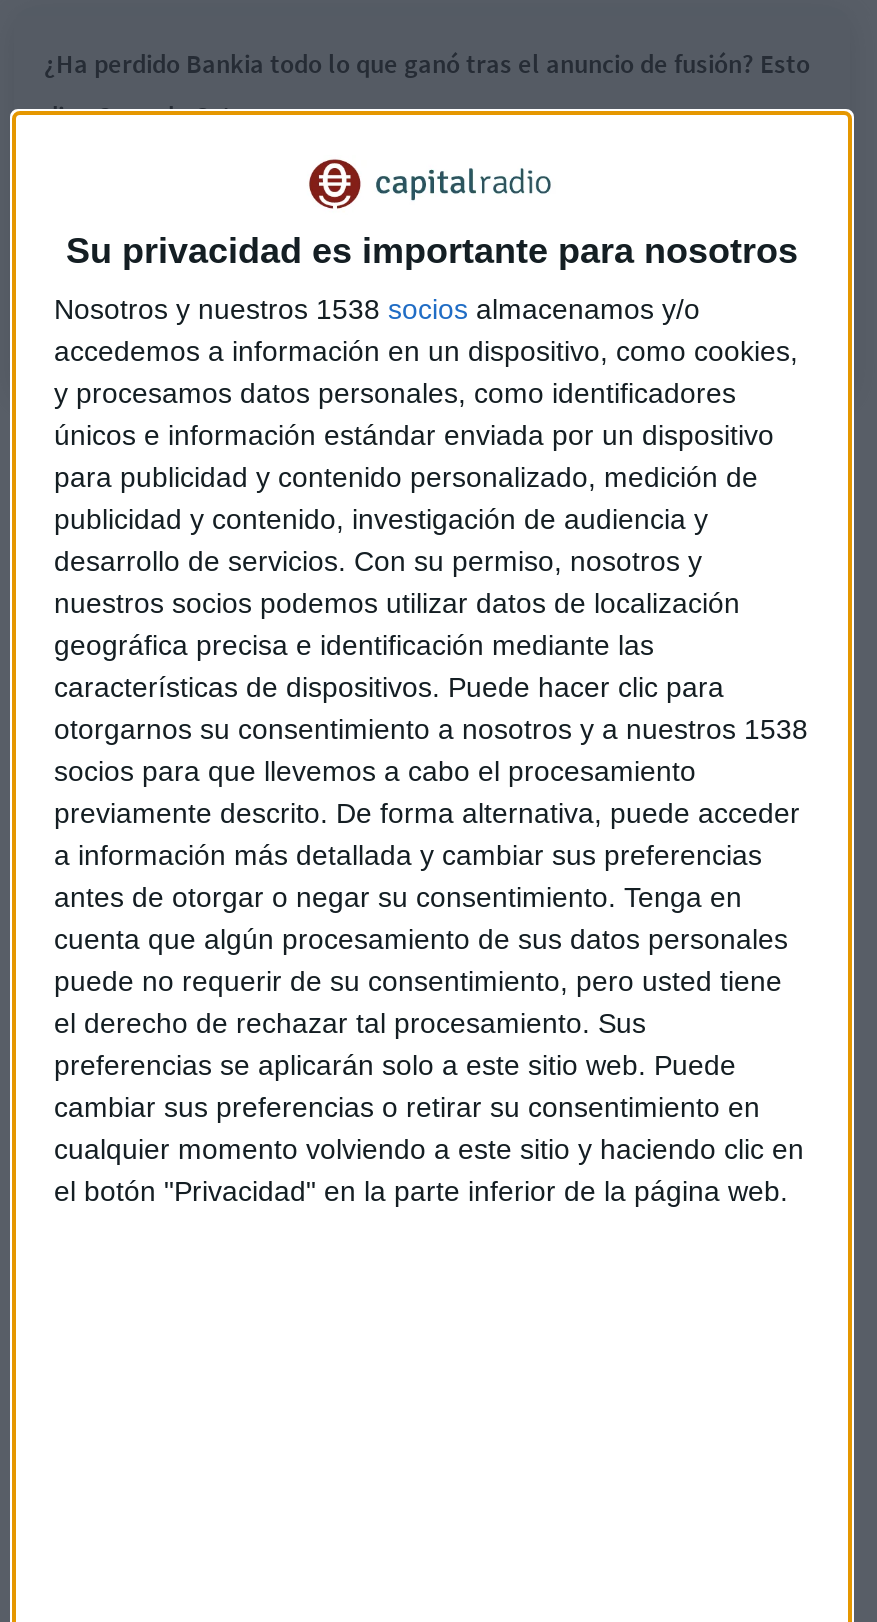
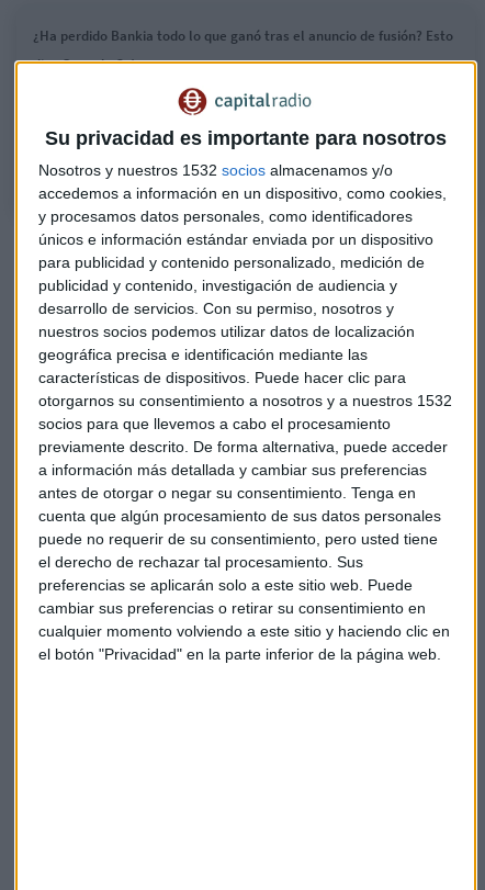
- Nosotros y nuestros 1538 socios almacenamos y/o
+ Nosotros y nuestros 1532 socios almacenamos y/o

- otorgarnos su consentimiento a nosotros y a nuestros 1538
+ otorgarnos su consentimiento a nosotros y a nuestros 1532
